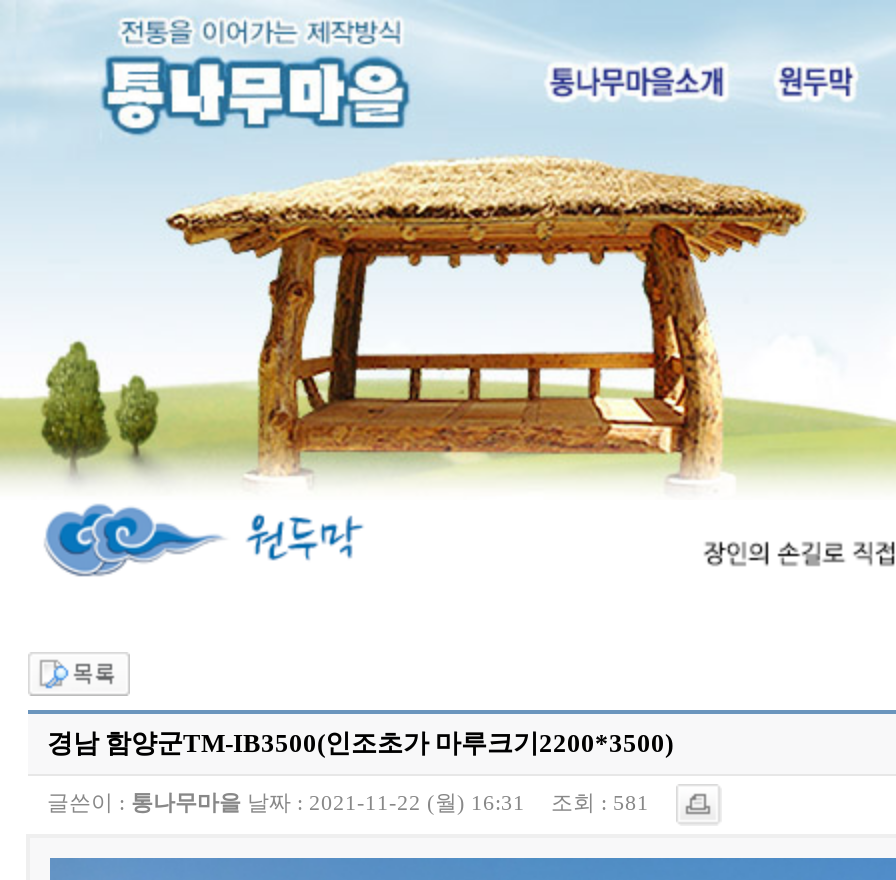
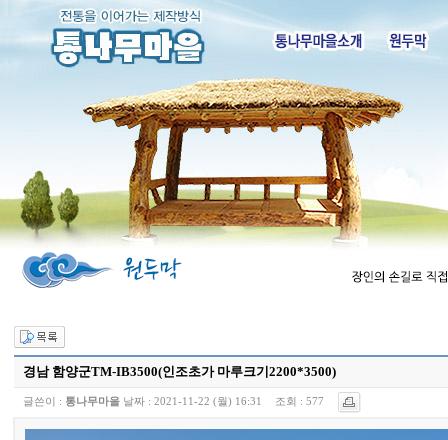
- 글쓴이 : 통나무마을 날짜 : 2021-11-22 (월) 16:31 조회 : 581
+ 글쓴이 : 통나무마을 날짜 : 2021-11-22 (월) 16:31 조회 : 577
